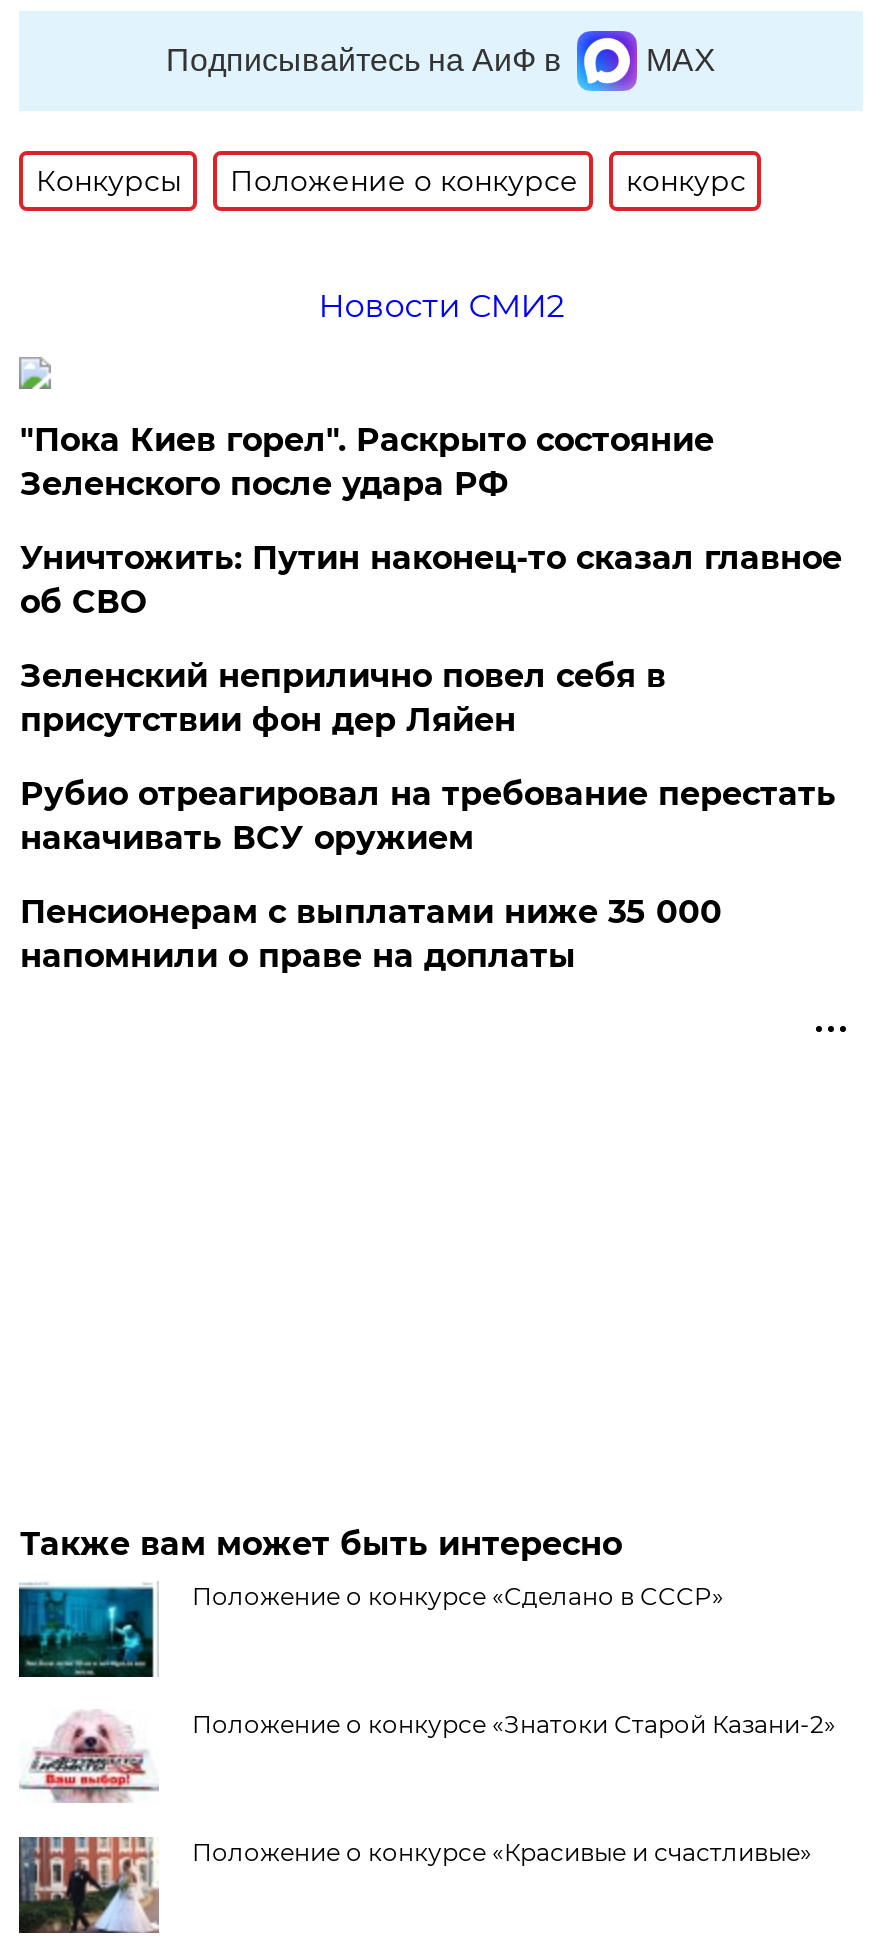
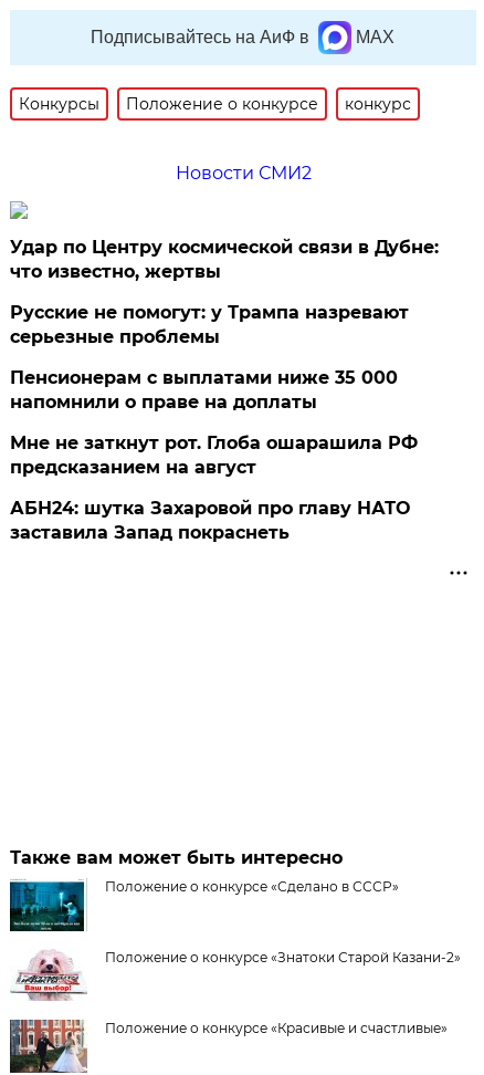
- "Пока Киев горел". Раскрыто состояние
- Зеленского после удара РФ
- Уничтожить: Путин наконец-то сказал главное
- об СВО
- Зеленский неприлично повел cебя в
- присутствии фон дер Ляйен
- Рубио отреагировал на требование перестать
- накачивать ВСУ оружием
+ Удар по Центру космической связи в Дубне:
+ что известно, жертвы
+ Русские не помогут: у Трампа назревают
+ серьезные проблемы

moved up: Пенсионерам с выплатами ниже 35 000 | напомнили о праве на доплаты

+ Мне не заткнут рот. Глоба ошарашила РФ
+ предсказанием на август
+ АБН24: шутка Захаровой про главу НАТО
+ заставила Запад покраснеть
